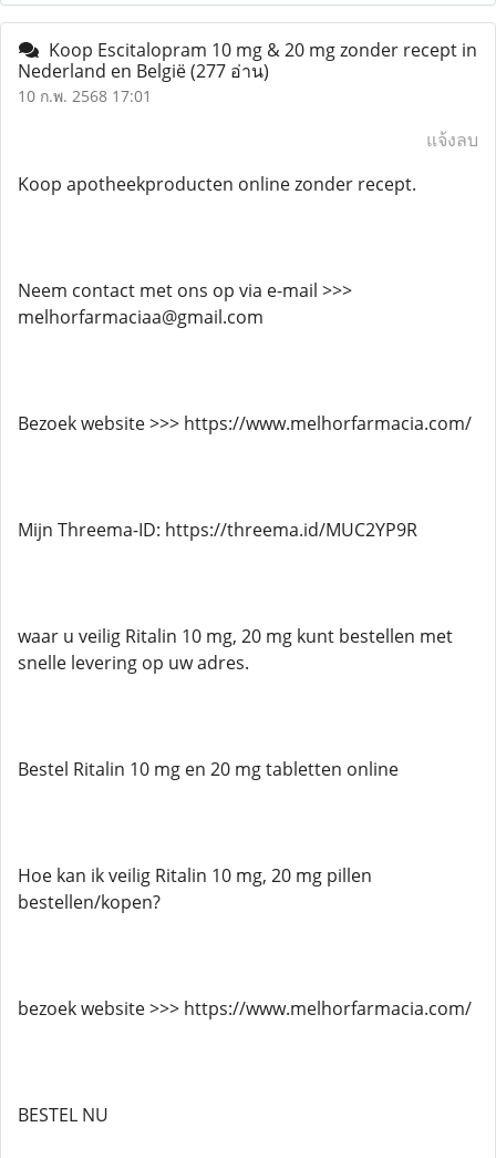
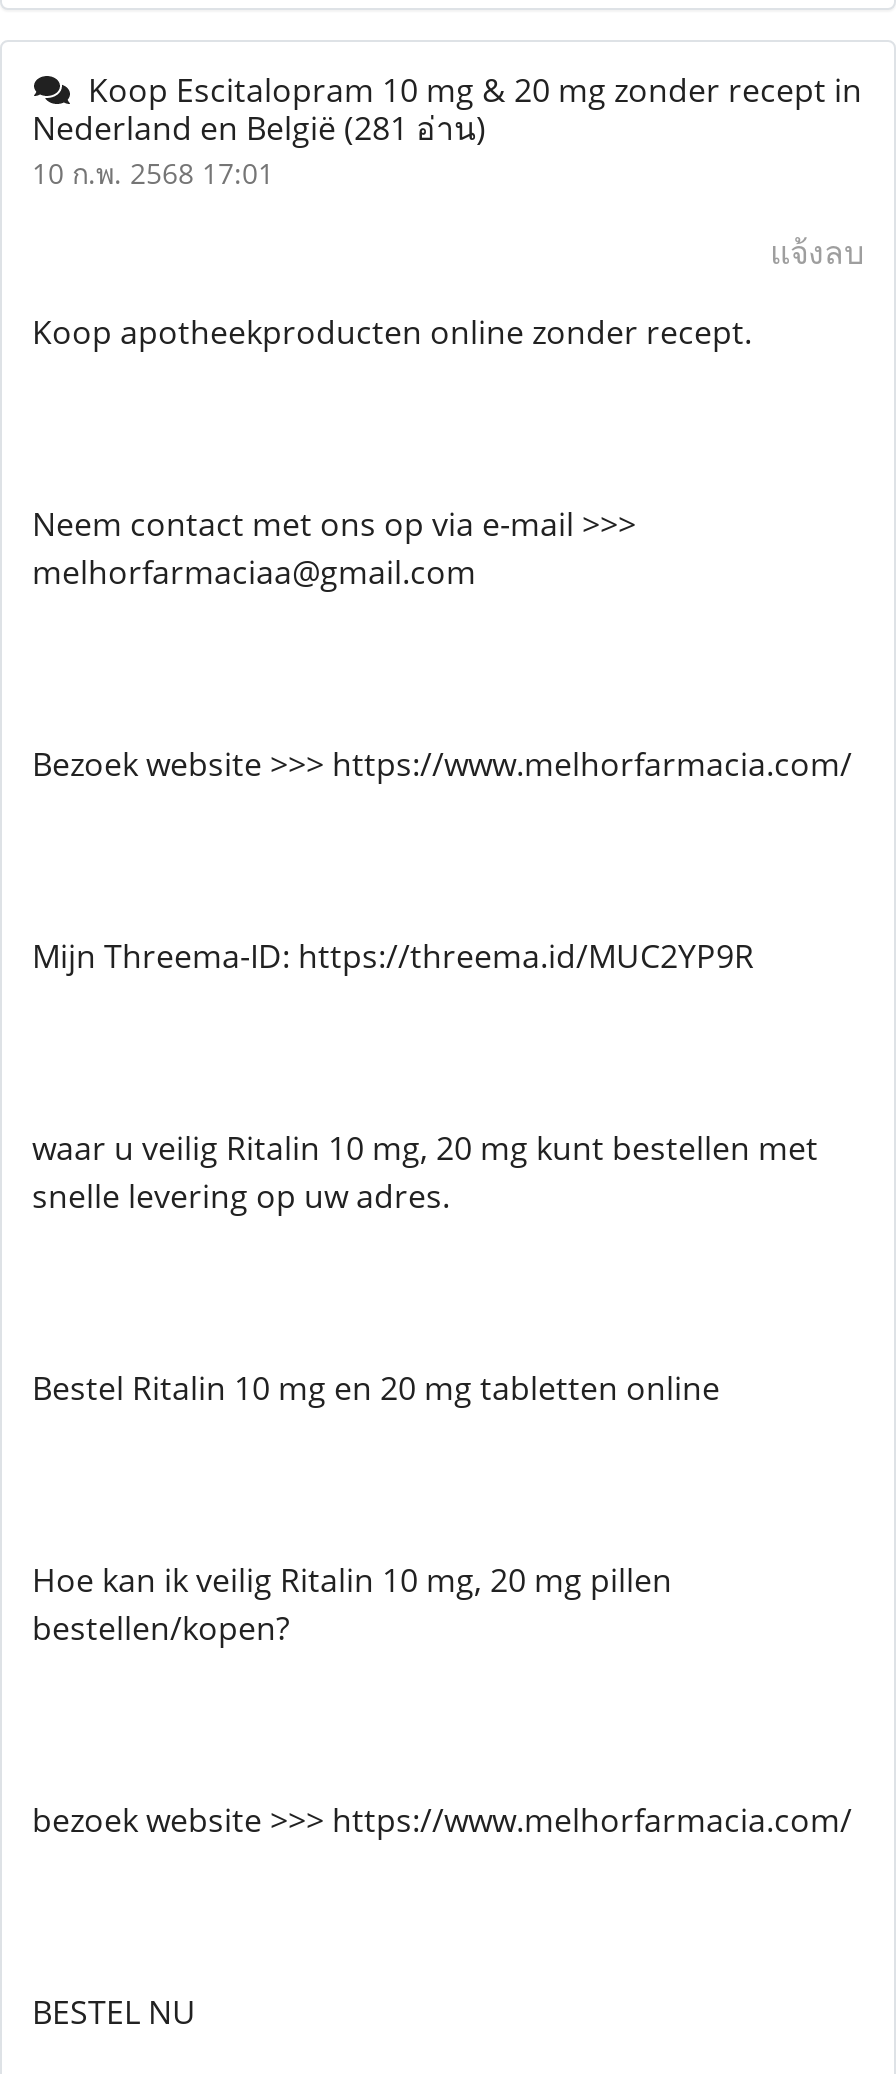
- Nederland en België (277 อ่าน)
+ Nederland en België (281 อ่าน)
